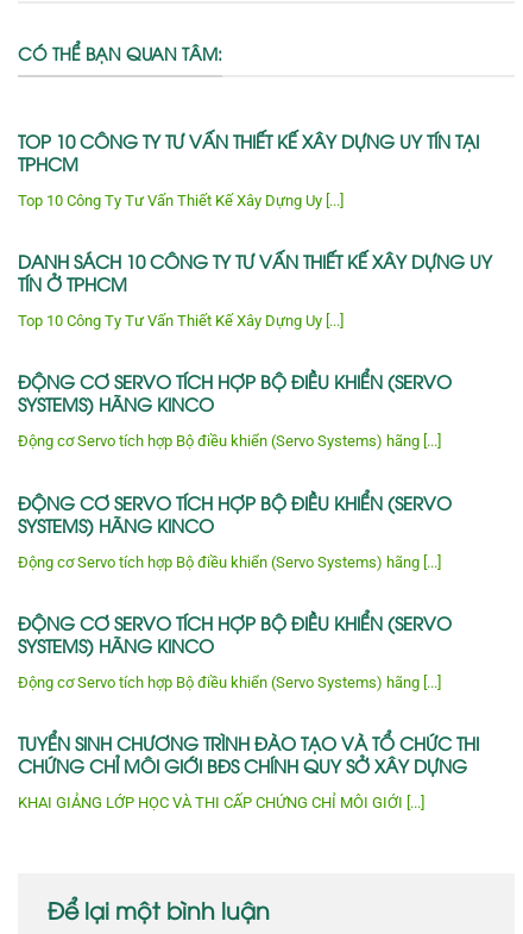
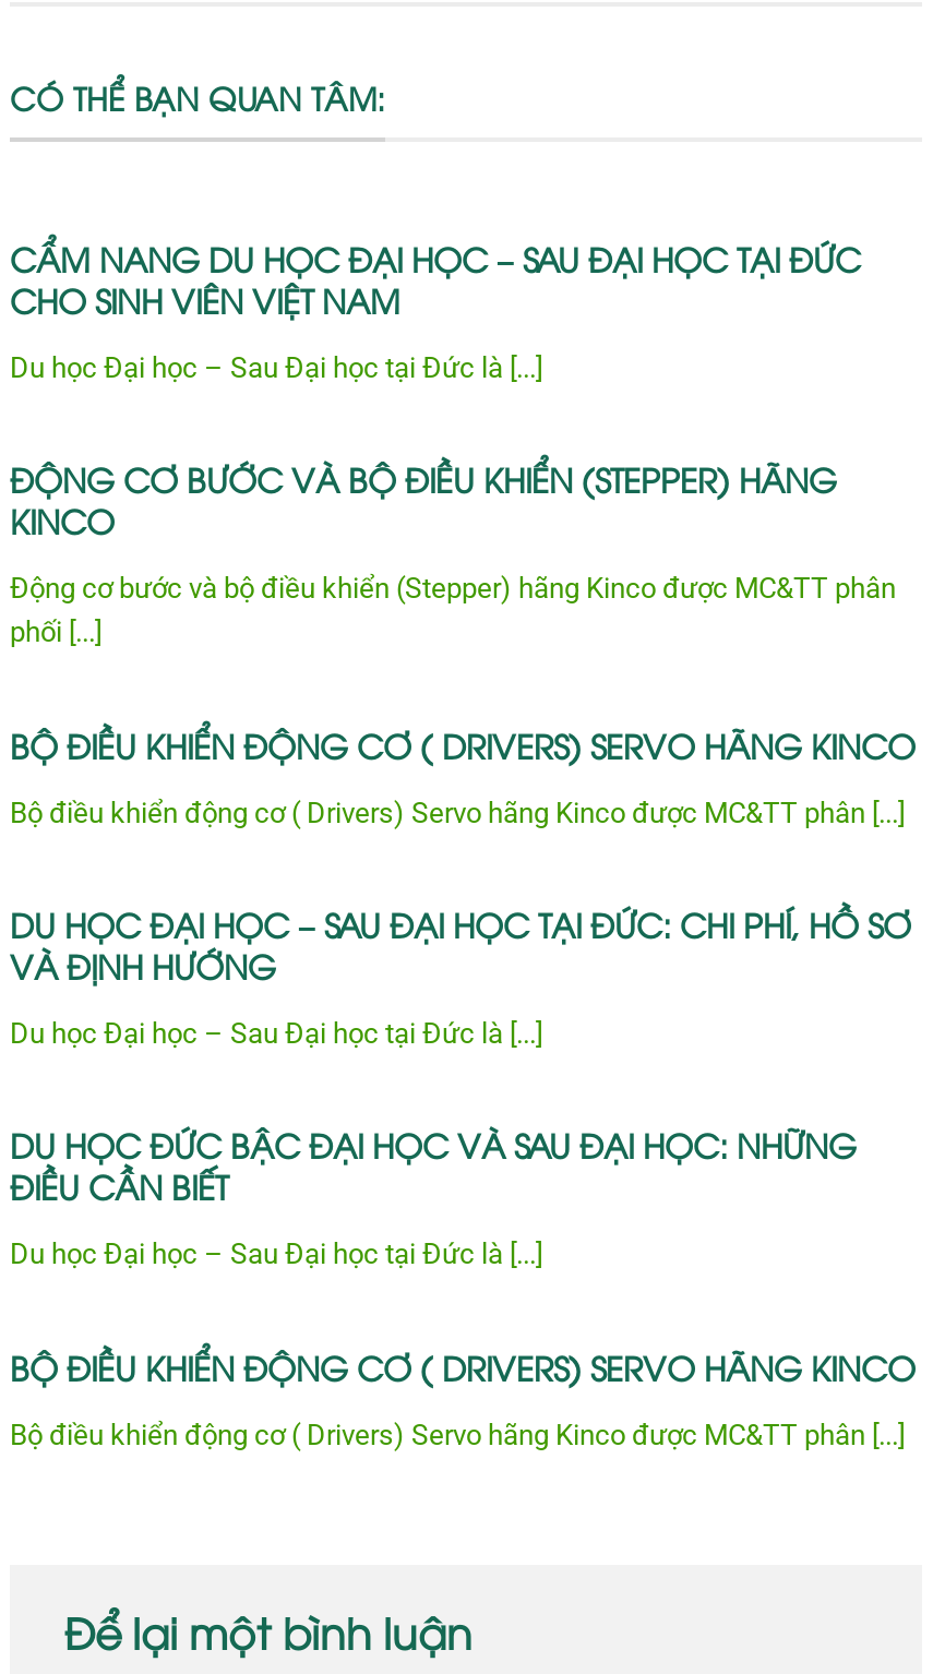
- TOP 10 CÔNG TY TƯ VẤN THIẾT KẾ XÂY DỰNG UY TÍN TẠI
- TPHCM
+ CẨM NANG DU HỌC ĐẠI HỌC – SAU ĐẠI HỌC TẠI ĐỨC
+ CHO SINH VIÊN VIỆT NAM

- Top 10 Công Ty Tư Vấn Thiết Kế Xây Dựng Uy [...]
+ Du học Đại học – Sau Đại học tại Đức là [...]

- DANH SÁCH 10 CÔNG TY TƯ VẤN THIẾT KẾ XÂY DỰNG UY
- TÍN Ở TPHCM
+ ĐỘNG CƠ BƯỚC VÀ BỘ ĐIỀU KHIỂN (STEPPER) HÃNG
+ KINCO

- Top 10 Công Ty Tư Vấn Thiết Kế Xây Dựng Uy [...]
+ Động cơ bước và bộ điều khiển (Stepper) hãng Kinco được MC&TT phân
+ phối [...]

- ĐỘNG CƠ SERVO TÍCH HỢP BỘ ĐIỀU KHIỂN (SERVO
- SYSTEMS) HÃNG KINCO
+ BỘ ĐIỀU KHIỂN ĐỘNG CƠ ( DRIVERS) SERVO HÃNG KINCO

- Động cơ Servo tích hợp Bộ điều khiển (Servo Systems) hãng [...]
+ Bộ điều khiển động cơ ( Drivers) Servo hãng Kinco được MC&TT phân [...]

- ĐỘNG CƠ SERVO TÍCH HỢP BỘ ĐIỀU KHIỂN (SERVO
- SYSTEMS) HÃNG KINCO
+ DU HỌC ĐẠI HỌC – SAU ĐẠI HỌC TẠI ĐỨC: CHI PHÍ, HỒ SƠ
+ VÀ ĐỊNH HƯỚNG

- Động cơ Servo tích hợp Bộ điều khiển (Servo Systems) hãng [...]
+ Du học Đại học – Sau Đại học tại Đức là [...]

- ĐỘNG CƠ SERVO TÍCH HỢP BỘ ĐIỀU KHIỂN (SERVO
- SYSTEMS) HÃNG KINCO
+ DU HỌC ĐỨC BẬC ĐẠI HỌC VÀ SAU ĐẠI HỌC: NHỮNG
+ ĐIỀU CẦN BIẾT

- Động cơ Servo tích hợp Bộ điều khiển (Servo Systems) hãng [...]
+ Du học Đại học – Sau Đại học tại Đức là [...]

- TUYỂN SINH CHƯƠNG TRÌNH ĐÀO TẠO VÀ TỔ CHỨC THI
- CHỨNG CHỈ MÔI GIỚI BĐS CHÍNH QUY SỞ XÂY DỰNG
+ BỘ ĐIỀU KHIỂN ĐỘNG CƠ ( DRIVERS) SERVO HÃNG KINCO

- KHAI GIẢNG LỚP HỌC VÀ THI CẤP CHỨNG CHỈ MÔI GIỚI [...]
+ Bộ điều khiển động cơ ( Drivers) Servo hãng Kinco được MC&TT phân [...]
